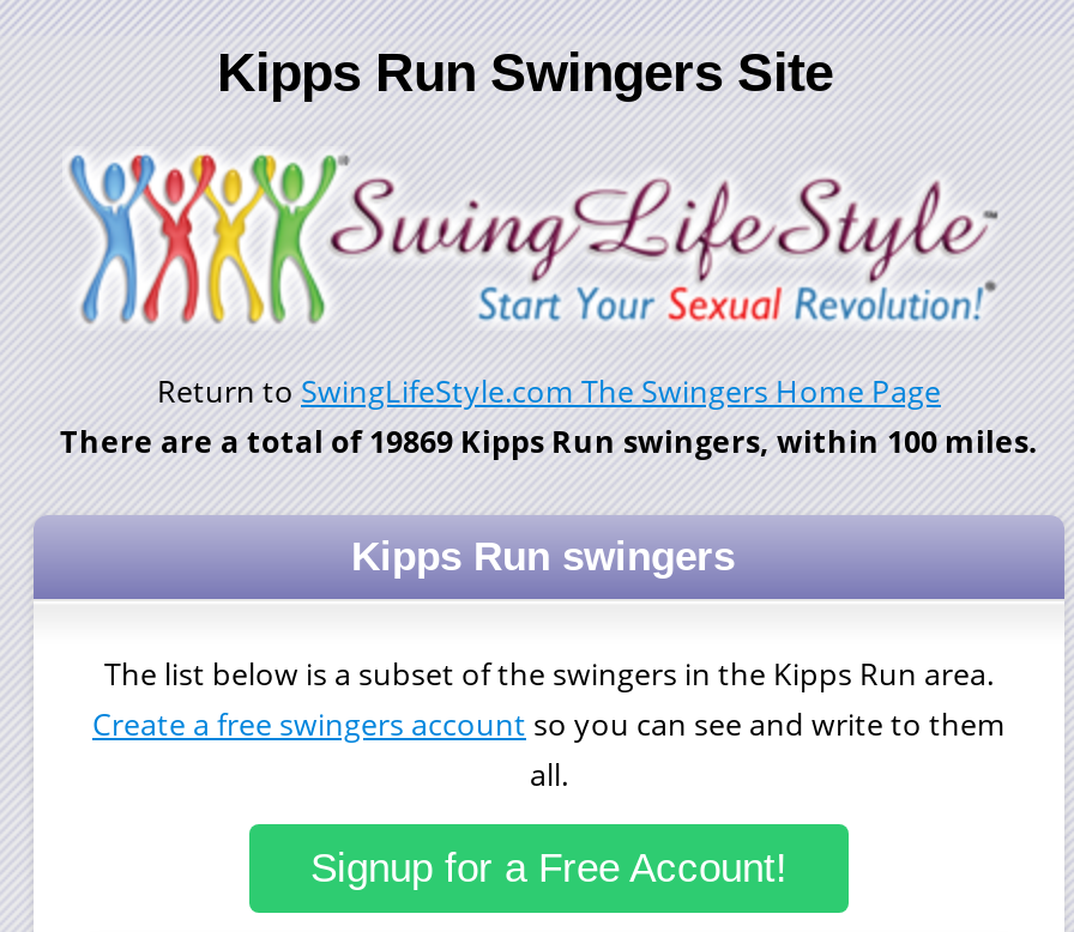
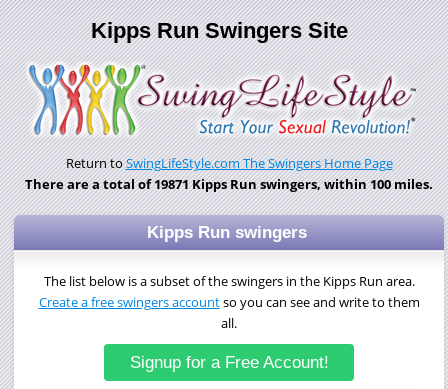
- There are a total of 19869 Kipps Run swingers, within 100 miles.
+ There are a total of 19871 Kipps Run swingers, within 100 miles.
